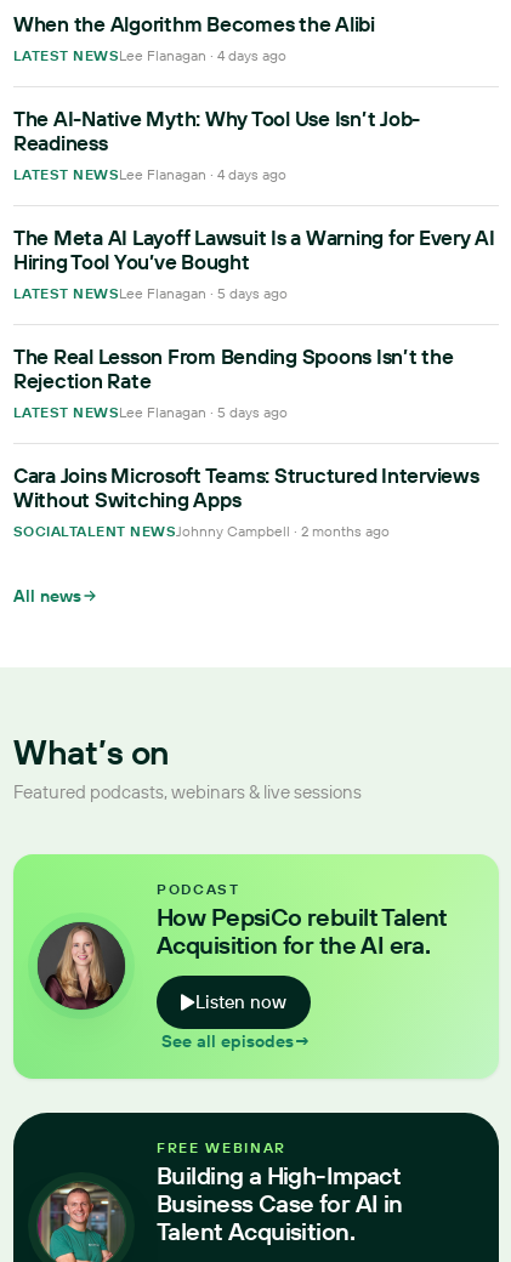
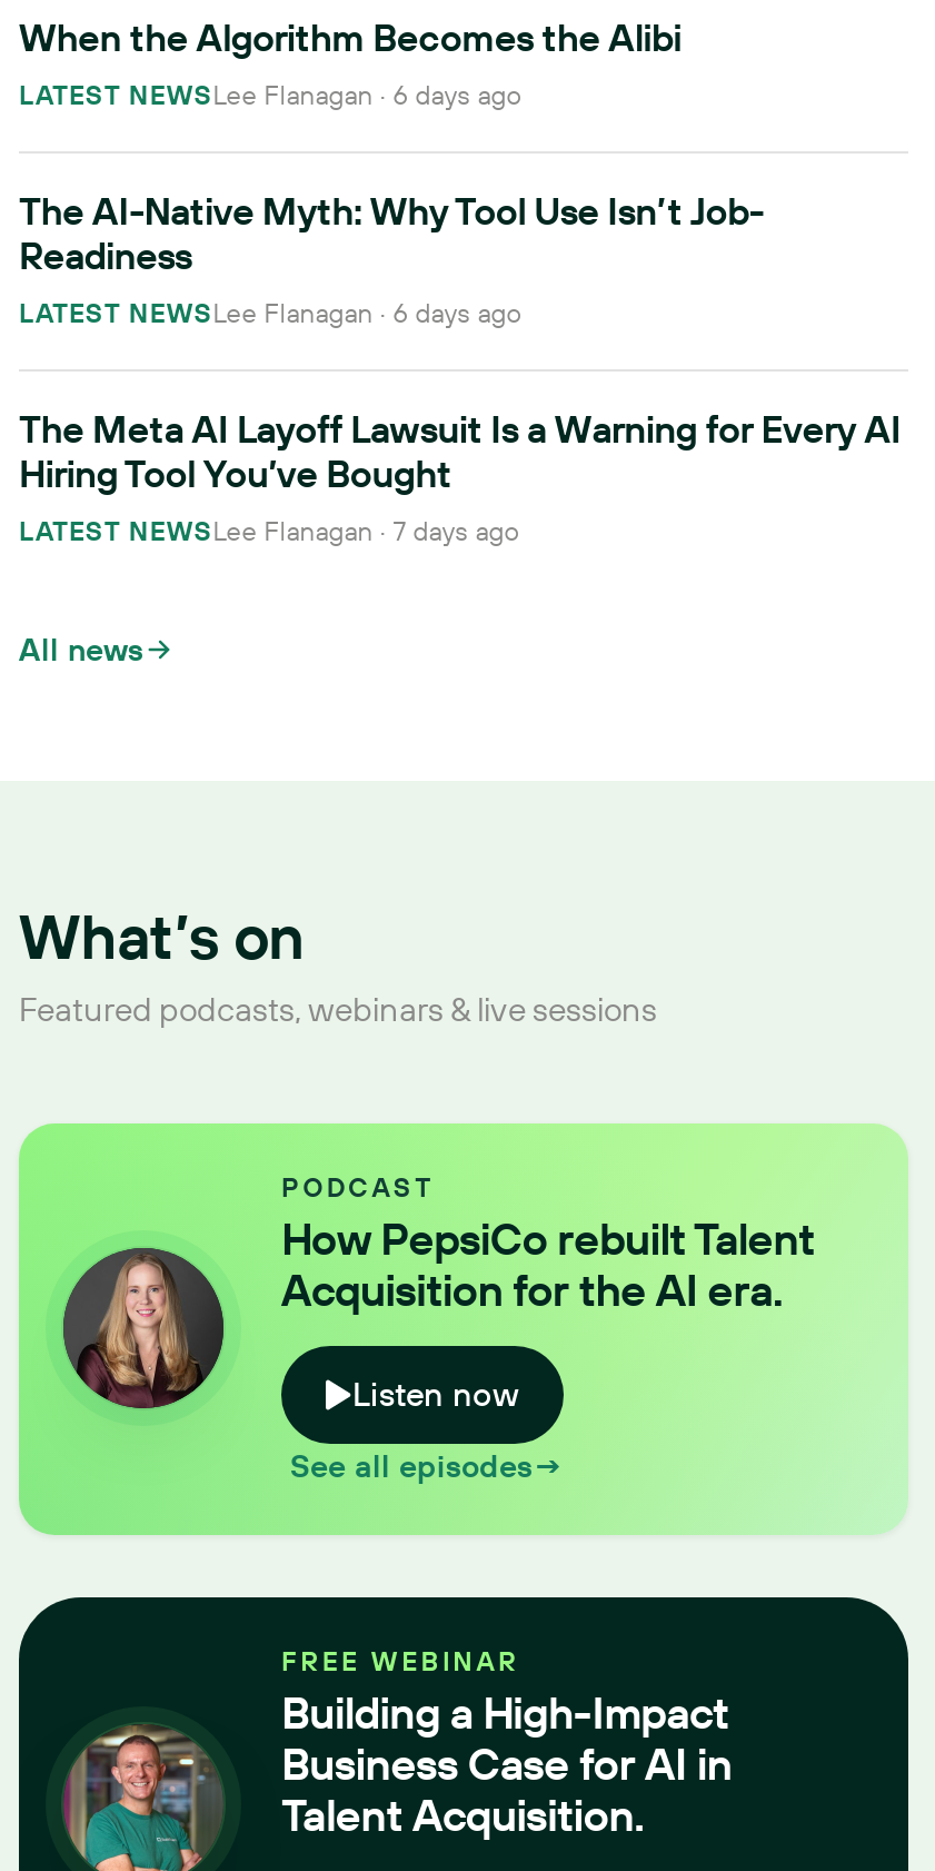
- LATEST NEWSLee Flanagan · 4 days ago
+ LATEST NEWSLee Flanagan · 6 days ago

- LATEST NEWSLee Flanagan · 4 days ago
+ LATEST NEWSLee Flanagan · 6 days ago

- LATEST NEWSLee Flanagan · 5 days ago
- The Real Lesson From Bending Spoons Isn’t the
- Rejection Rate
- LATEST NEWSLee Flanagan · 5 days ago
- Cara Joins Microsoft Teams: Structured Interviews
- Without Switching Apps
- SOCIALTALENT NEWSJohnny Campbell · 2 months ago
+ LATEST NEWSLee Flanagan · 7 days ago
